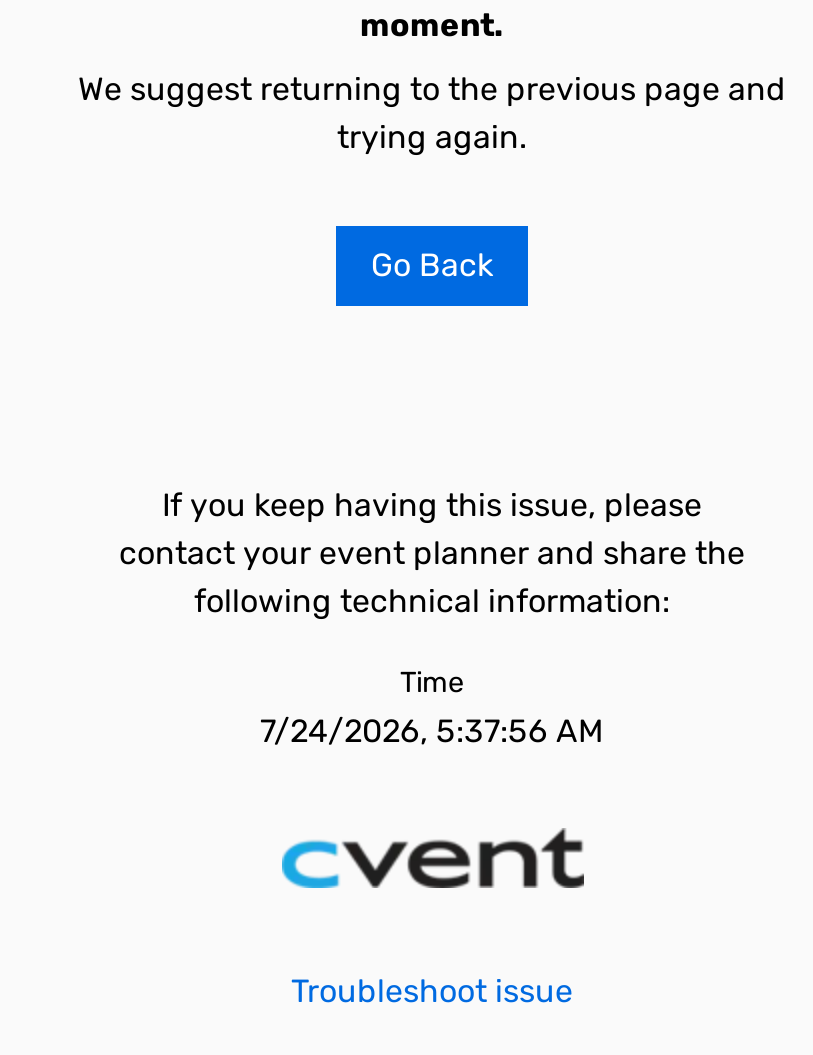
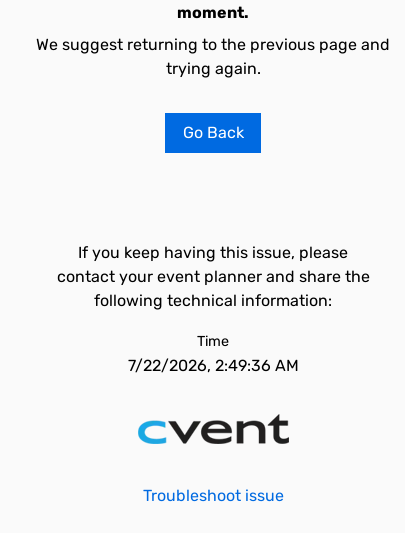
- 7/24/2026, 5:37:56 AM
+ 7/22/2026, 2:49:36 AM
